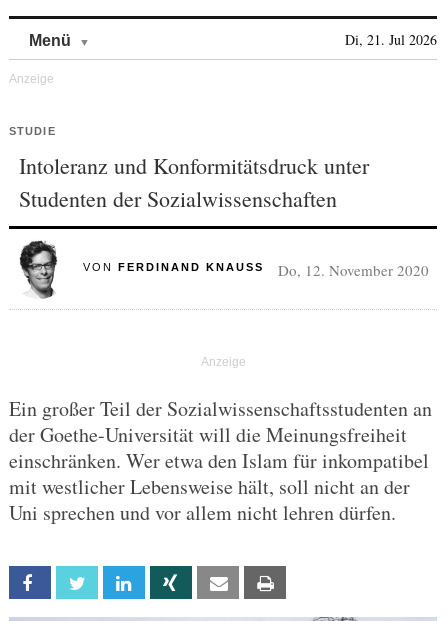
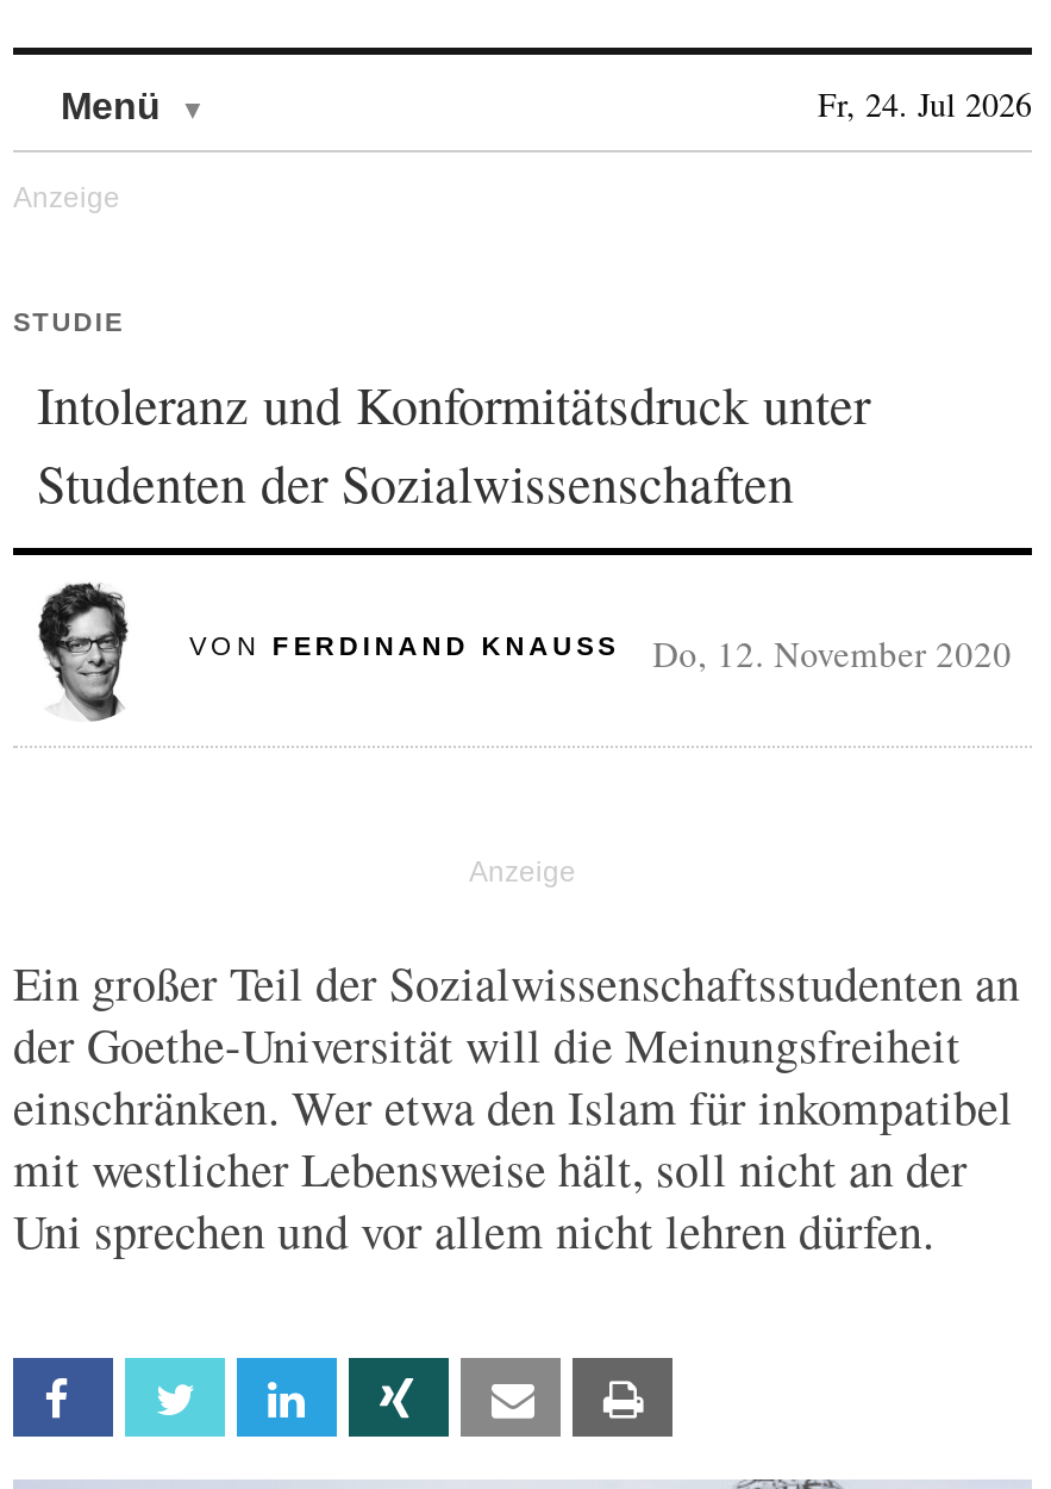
- Di, 21. Jul 2026
+ Fr, 24. Jul 2026
